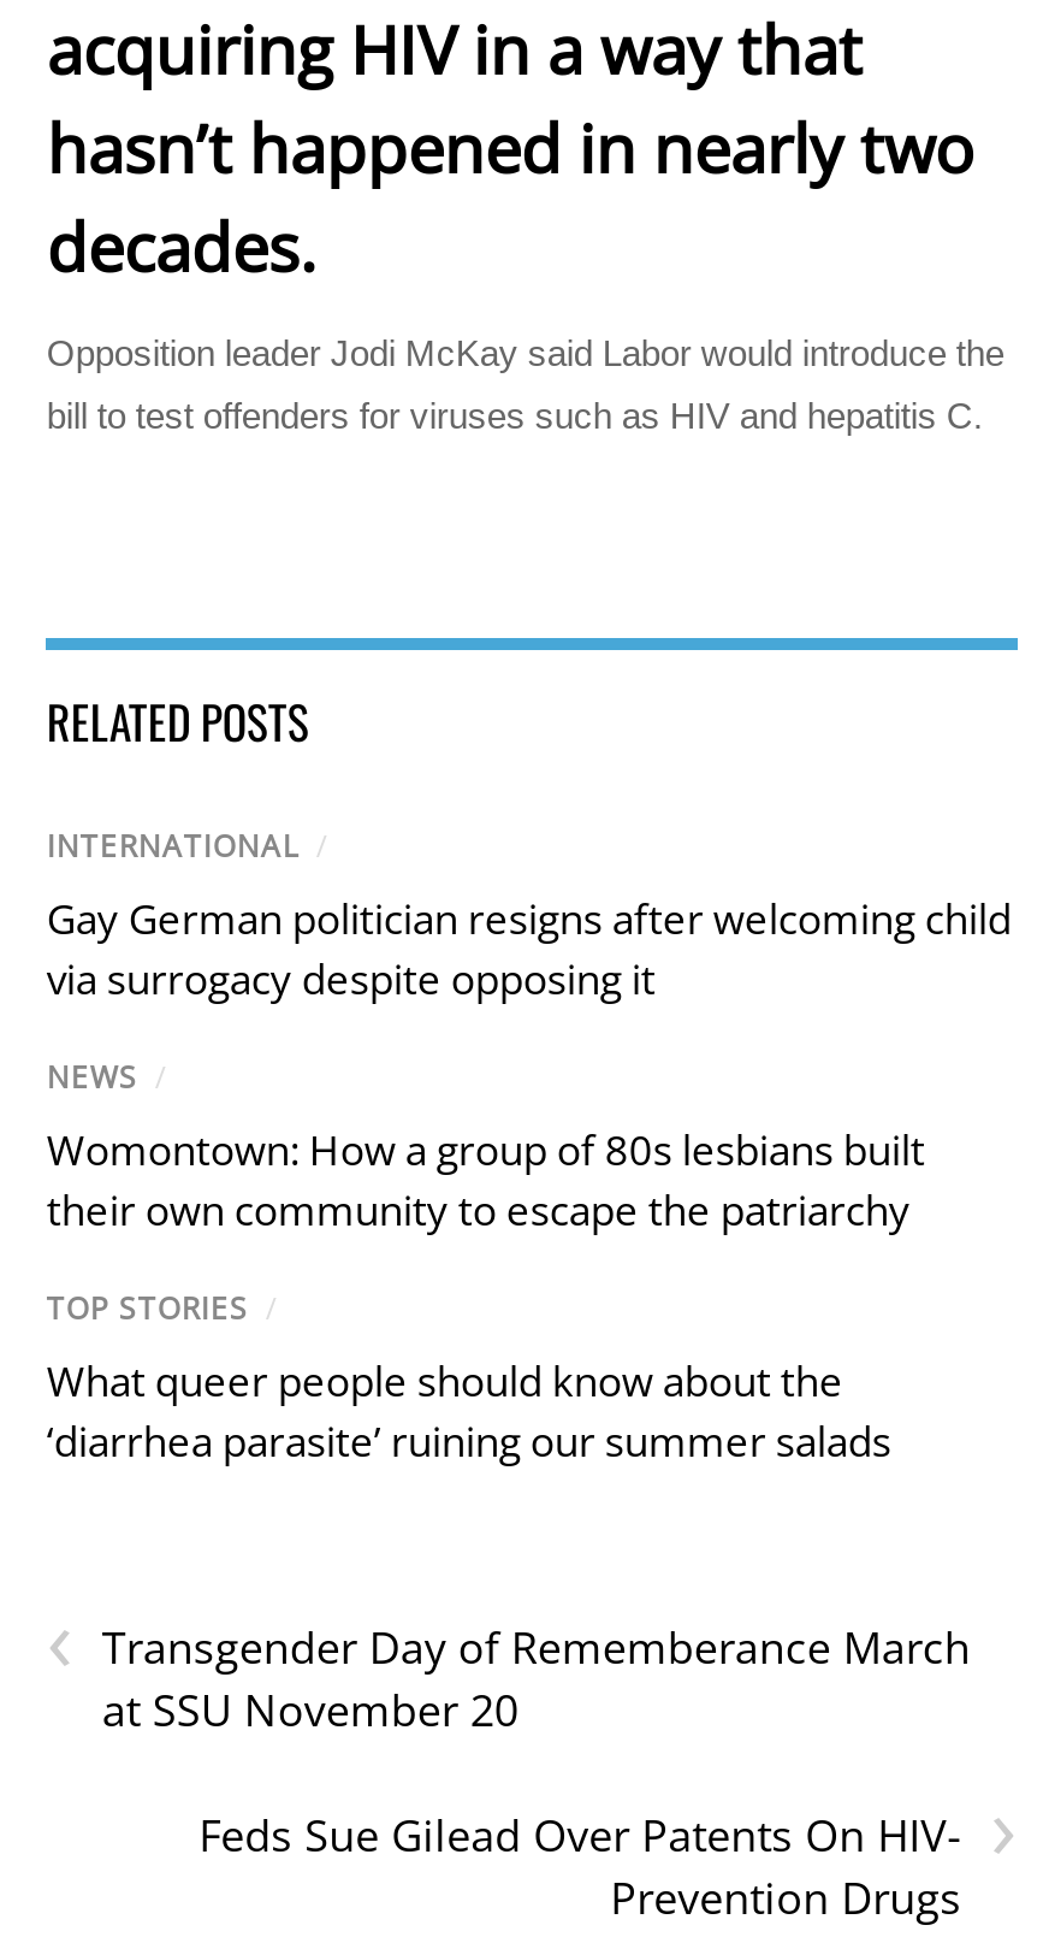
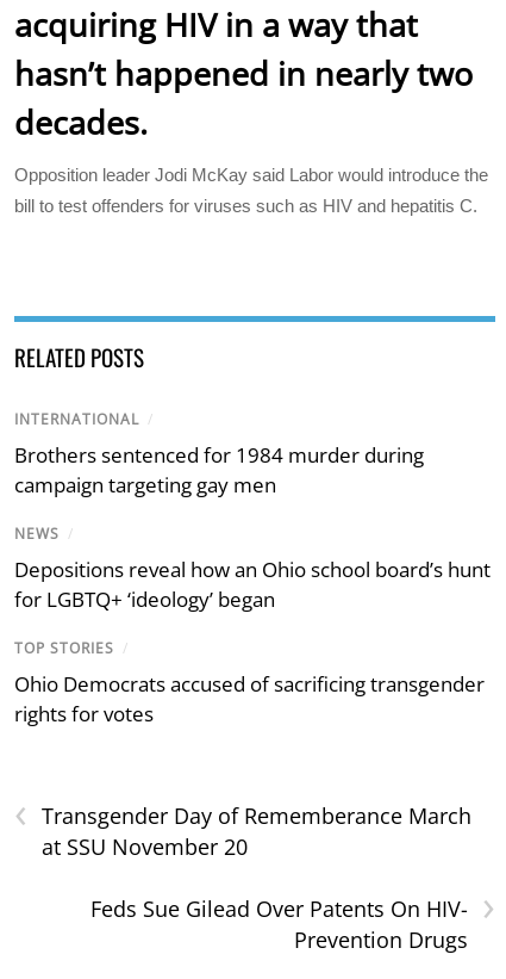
- Gay German politician resigns after welcoming child
- via surrogacy despite opposing it
+ Brothers sentenced for 1984 murder during
+ campaign targeting gay men

- Womontown: How a group of 80s lesbians built
- their own community to escape the patriarchy
+ Depositions reveal how an Ohio school board’s hunt
+ for LGBTQ+ ‘ideology’ began

- What queer people should know about the
- ‘diarrhea parasite’ ruining our summer salads
+ Ohio Democrats accused of sacrificing transgender
+ rights for votes
